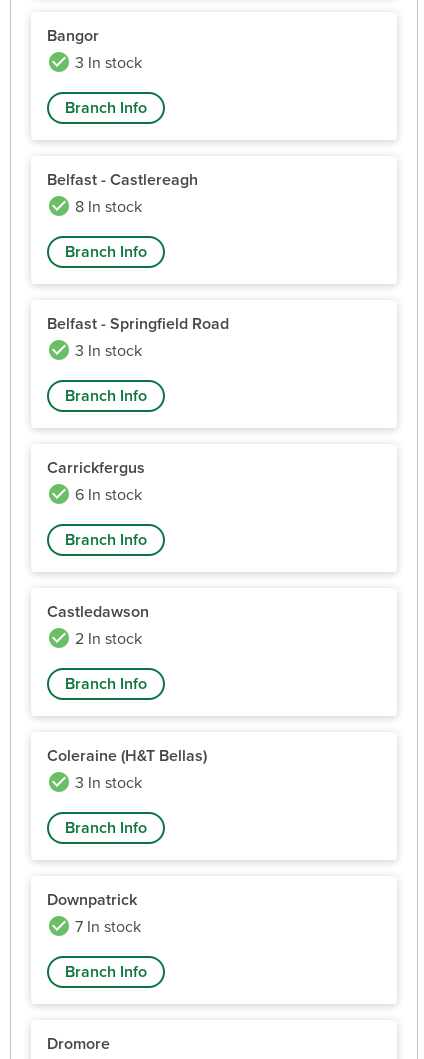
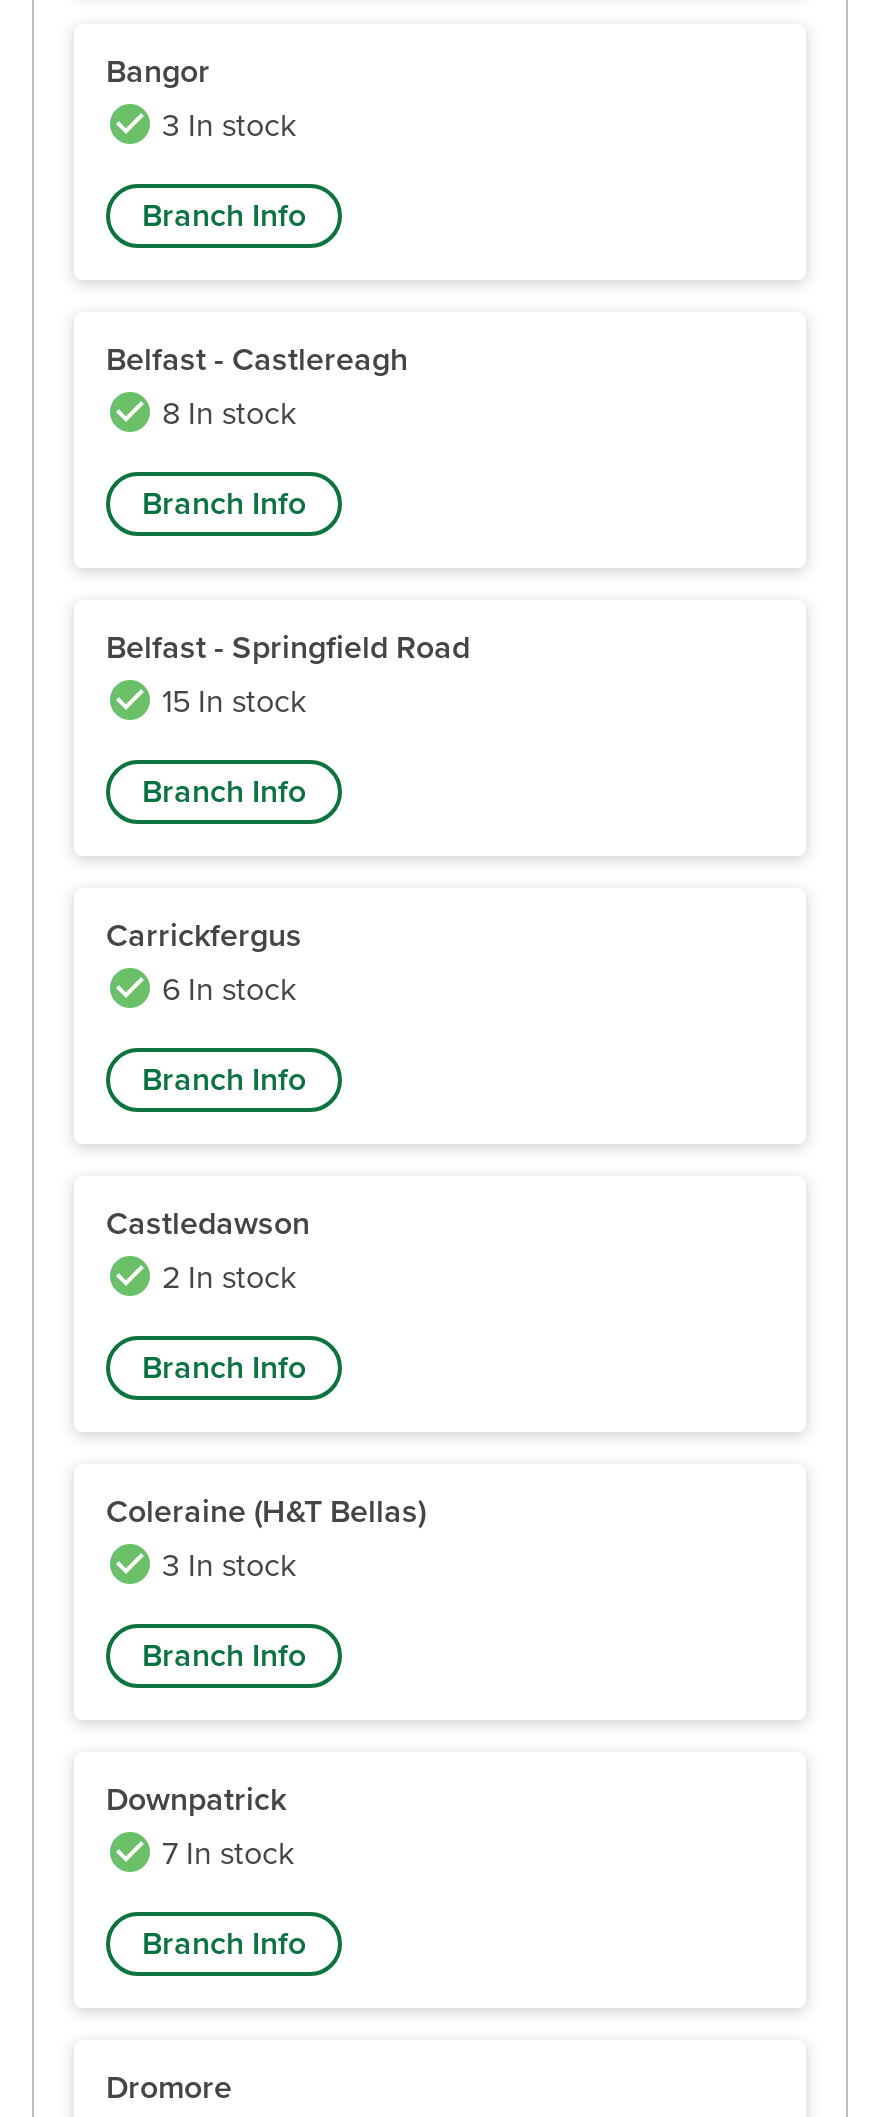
- 3 In stock
+ 15 In stock
